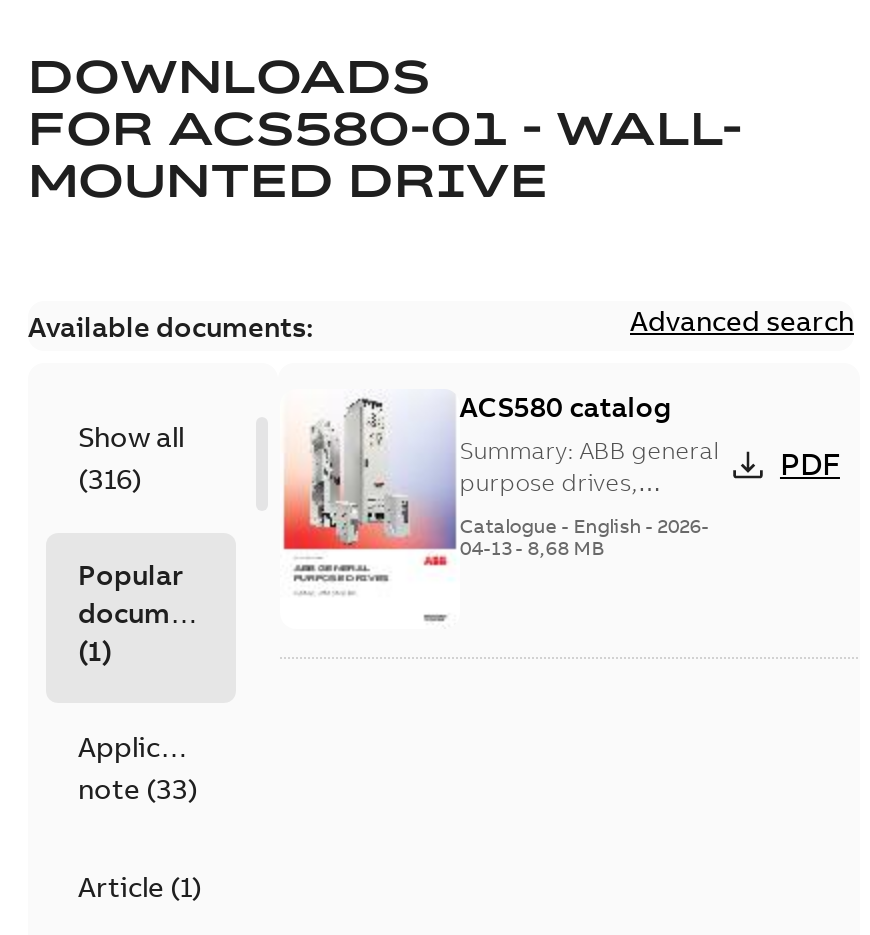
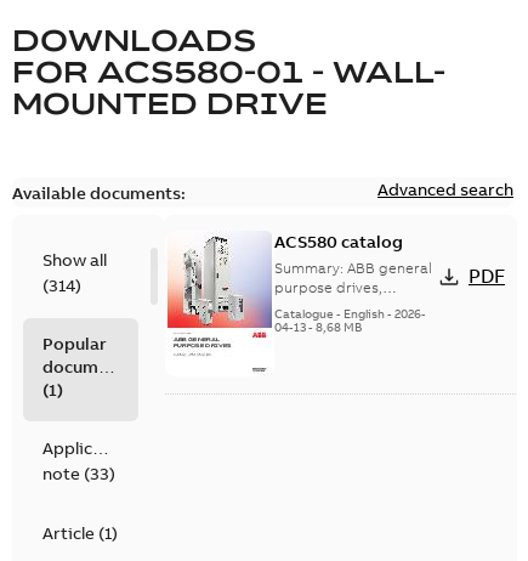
- (316)
+ (314)
